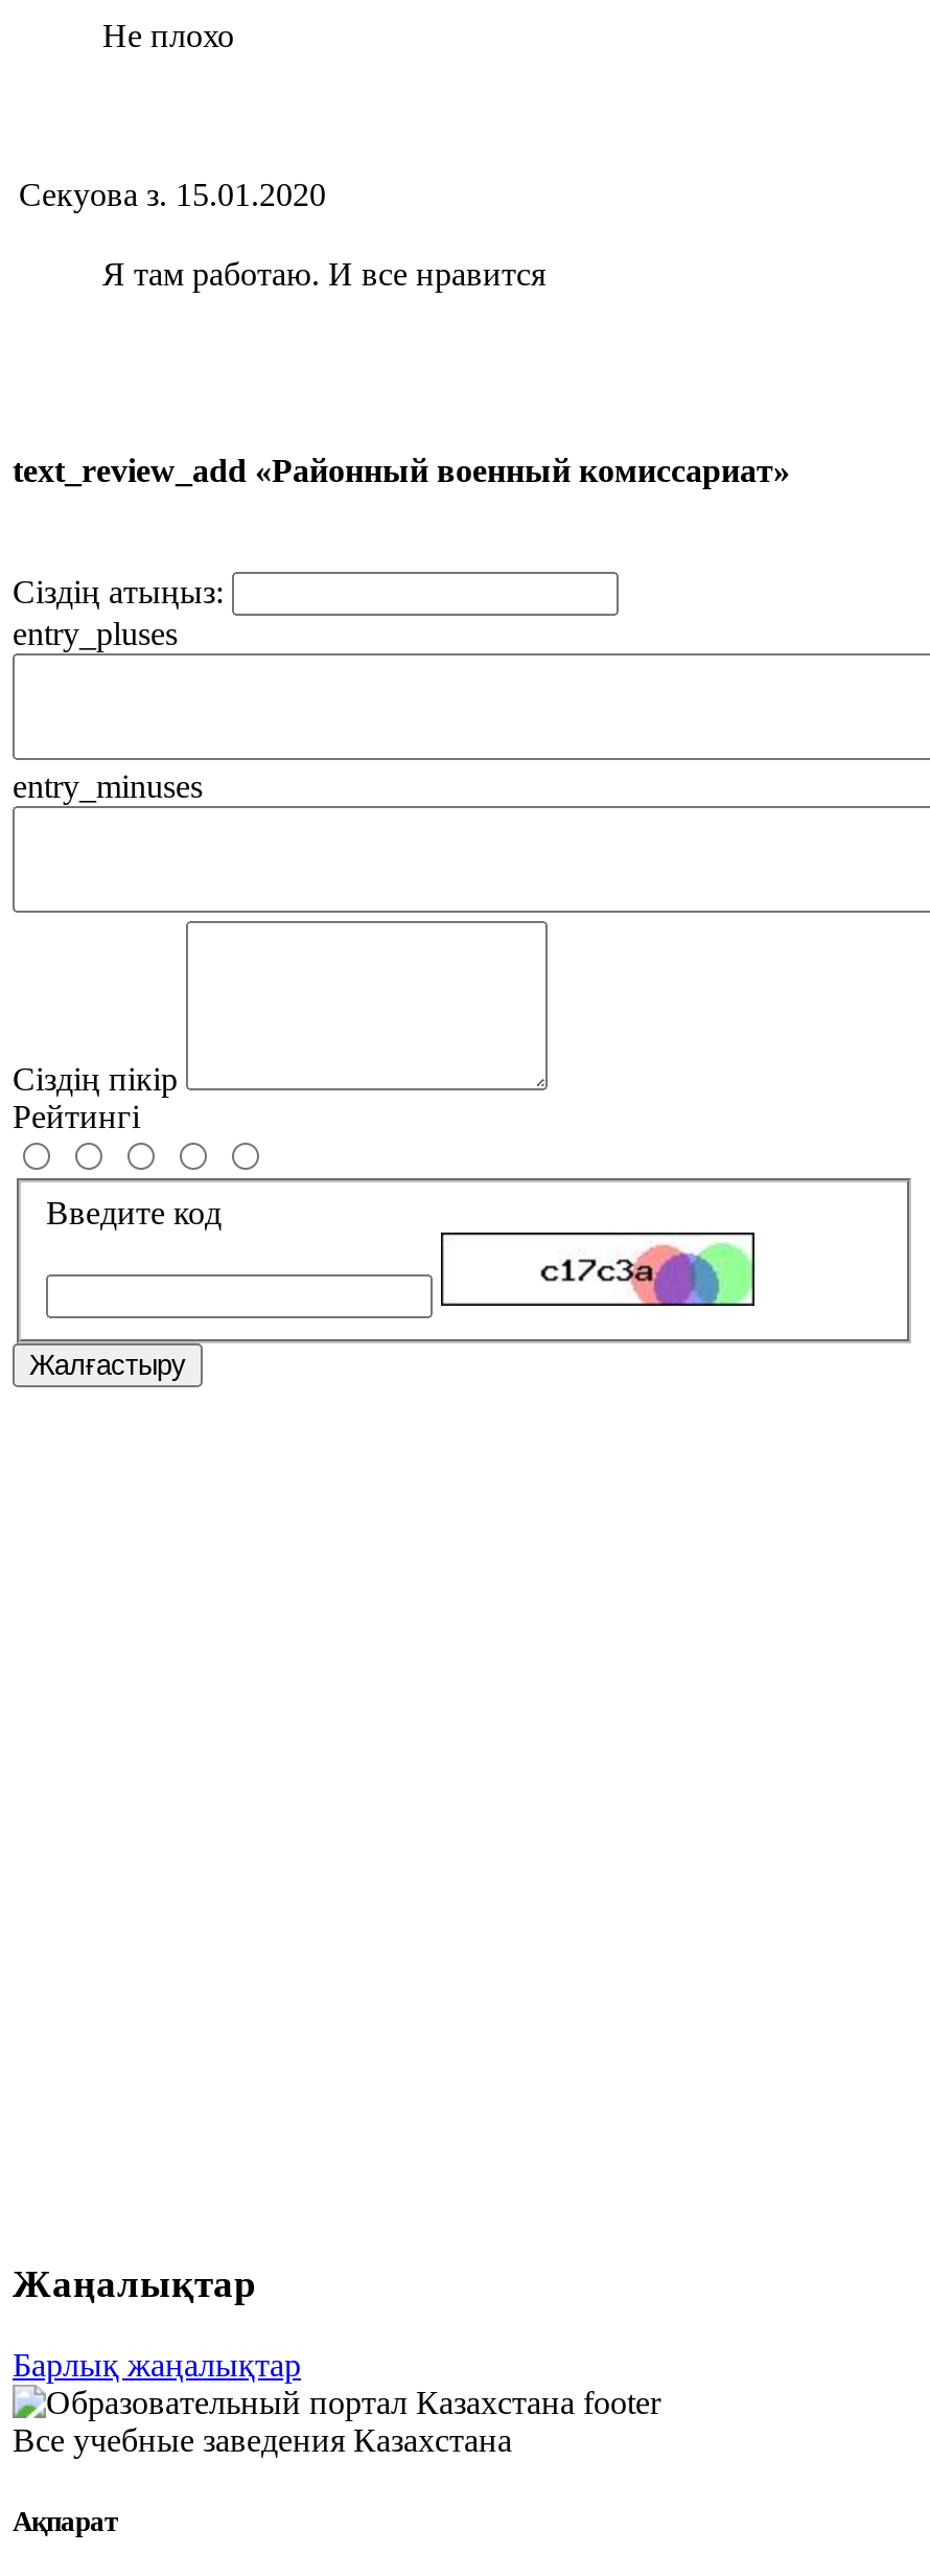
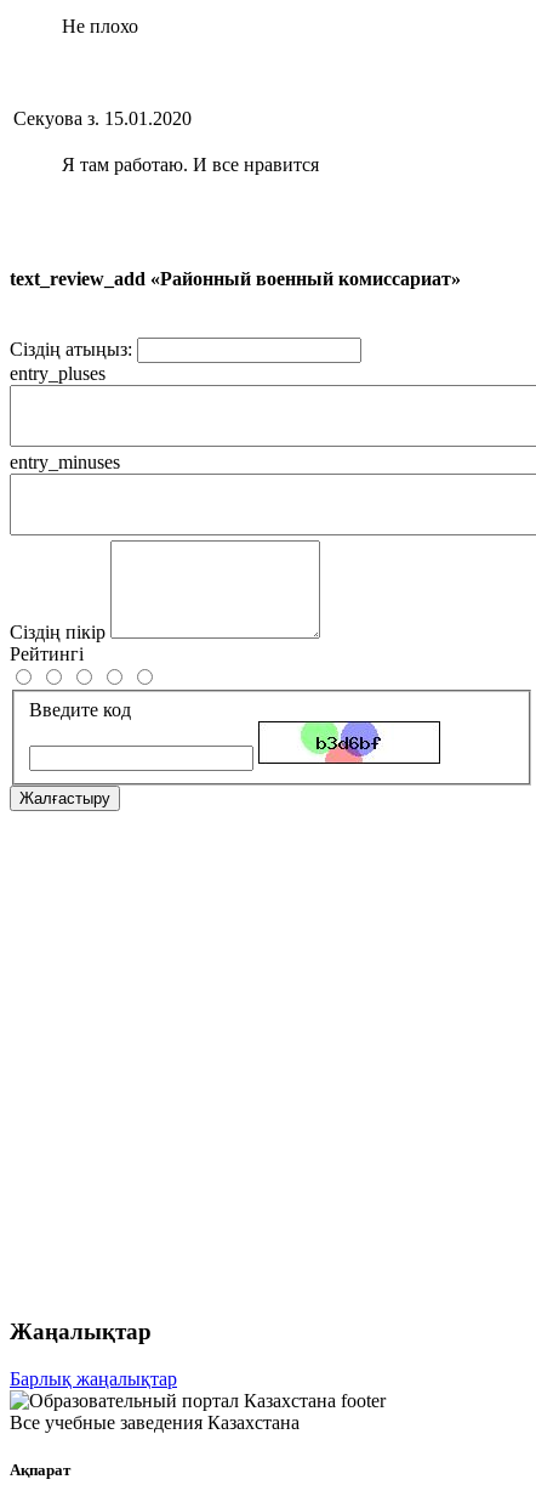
- [image]
+ [image]
